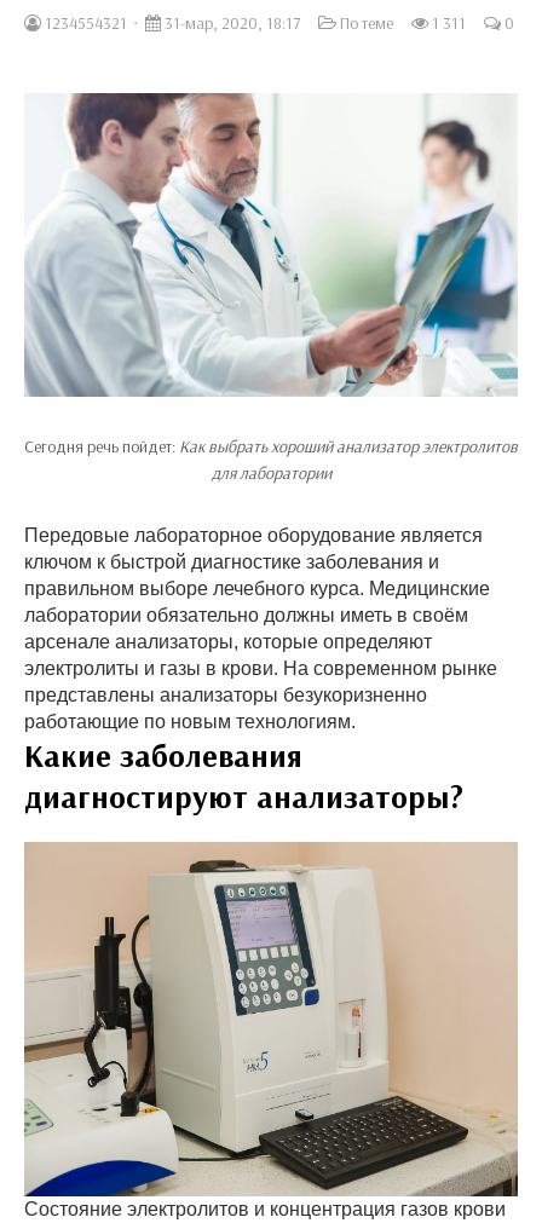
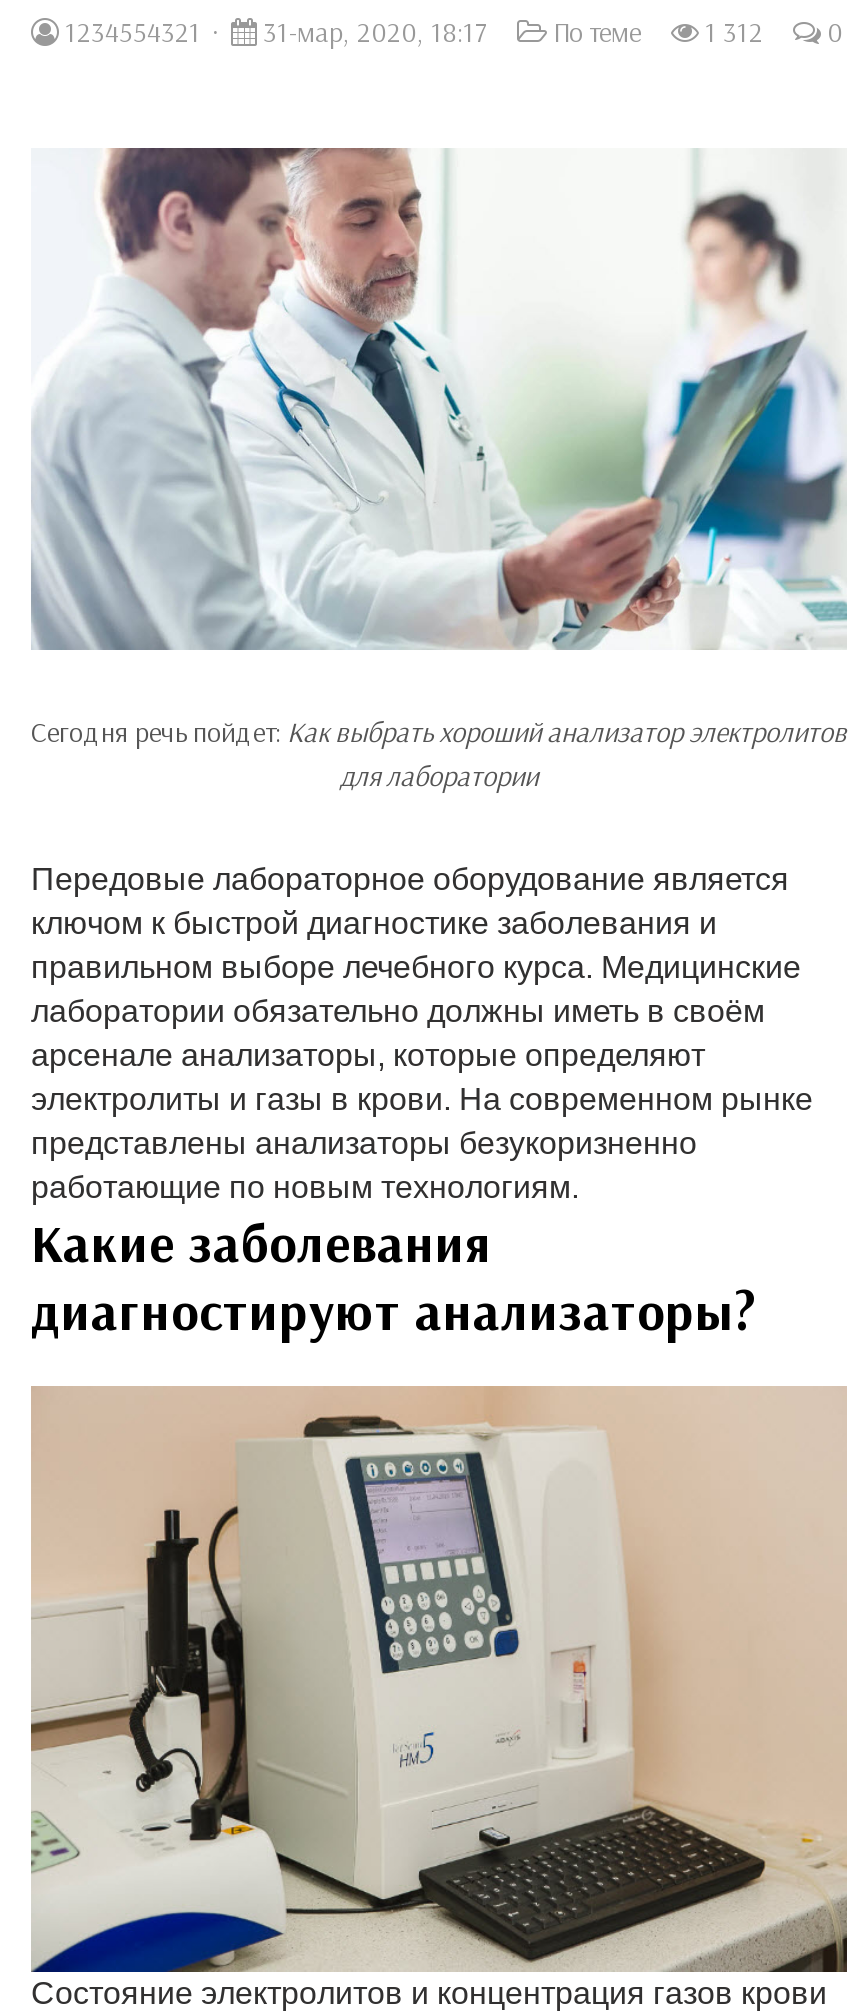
- 1234554321 31-мар, 2020, 18:17 По теме 1 311 0
+ 1234554321 31-мар, 2020, 18:17 По теме 1 312 0
